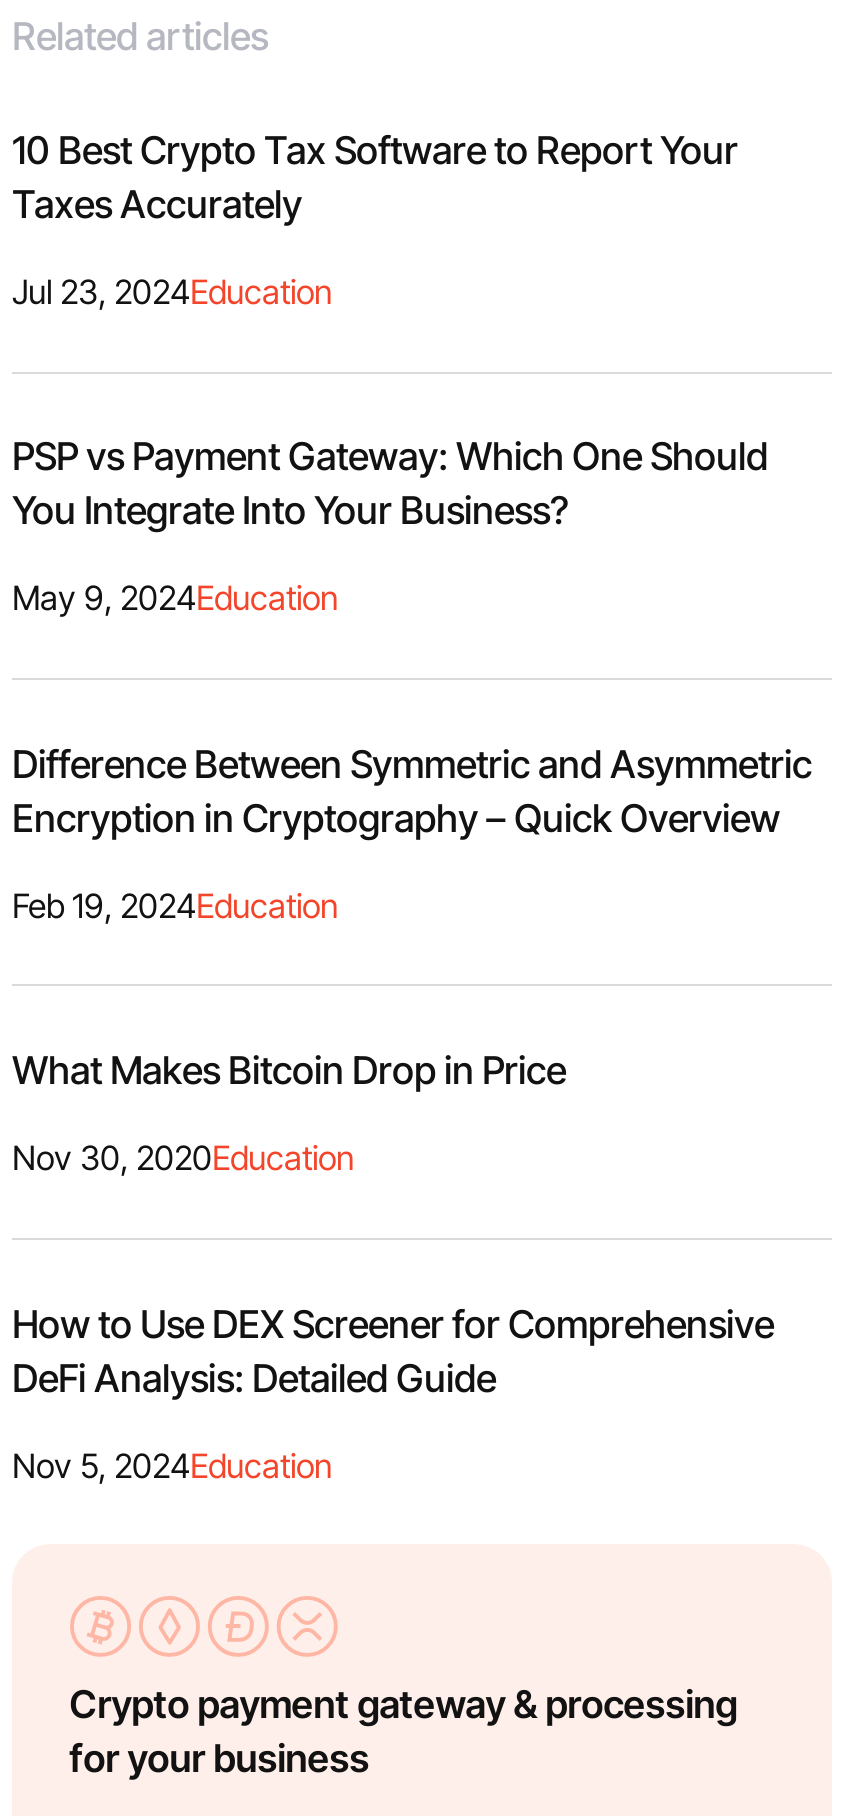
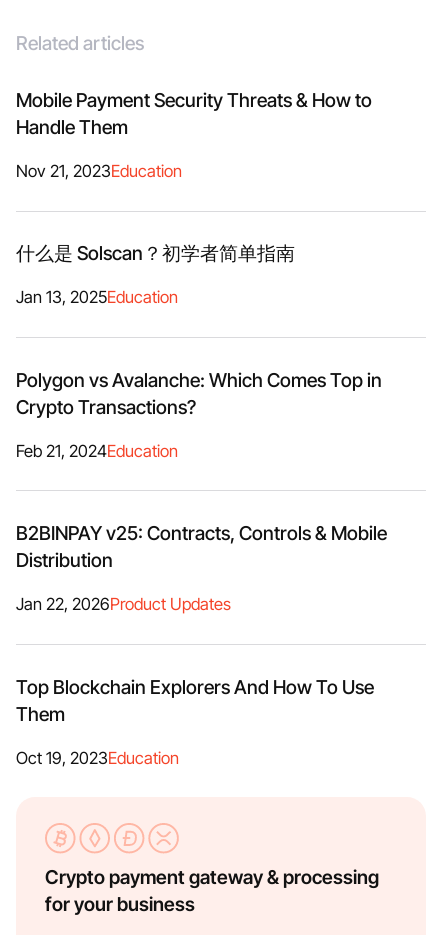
- 10 Best Crypto Tax Software to Report Your
- Taxes Accurately
+ Mobile Payment Security Threats & How to
+ Handle Them

- Jul 23, 2024Education
+ Nov 21, 2023Education

- PSP vs Payment Gateway: Which One Should
- You Integrate Into Your Business?
+ 什么是 Solscan？初学者简单指南

- May 9, 2024Education
+ Jan 13, 2025Education

- Difference Between Symmetric and Asymmetric
- Encryption in Cryptography – Quick Overview
+ Polygon vs Avalanche: Which Comes Top in
+ Crypto Transactions?

- Feb 19, 2024Education
+ Feb 21, 2024Education

- What Makes Bitcoin Drop in Price
+ B2BINPAY v25: Contracts, Controls & Mobile
+ Distribution

- Nov 30, 2020Education
+ Jan 22, 2026Product Updates

- How to Use DEX Screener for Comprehensive
- DeFi Analysis: Detailed Guide
+ Top Blockchain Explorers And How To Use
+ Them

- Nov 5, 2024Education
+ Oct 19, 2023Education
